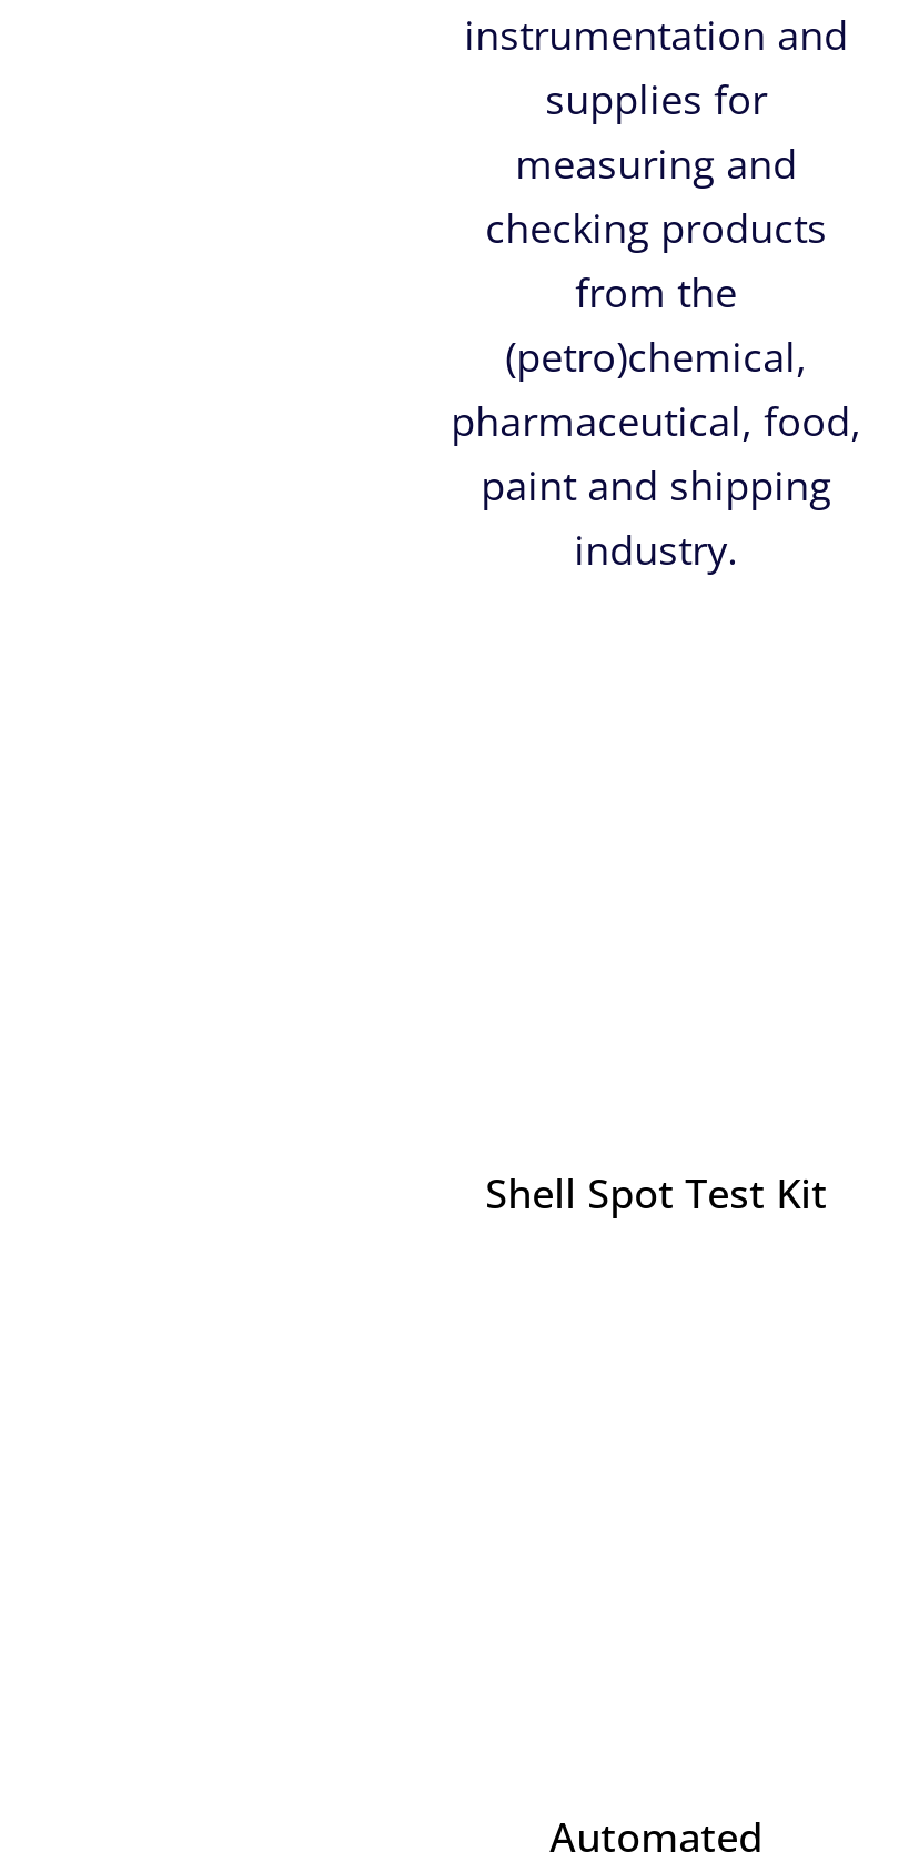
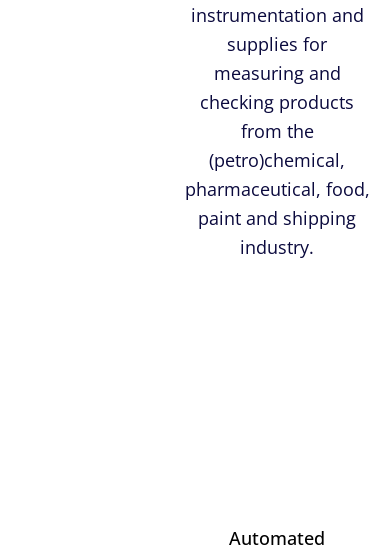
- Shell Spot Test Kit
